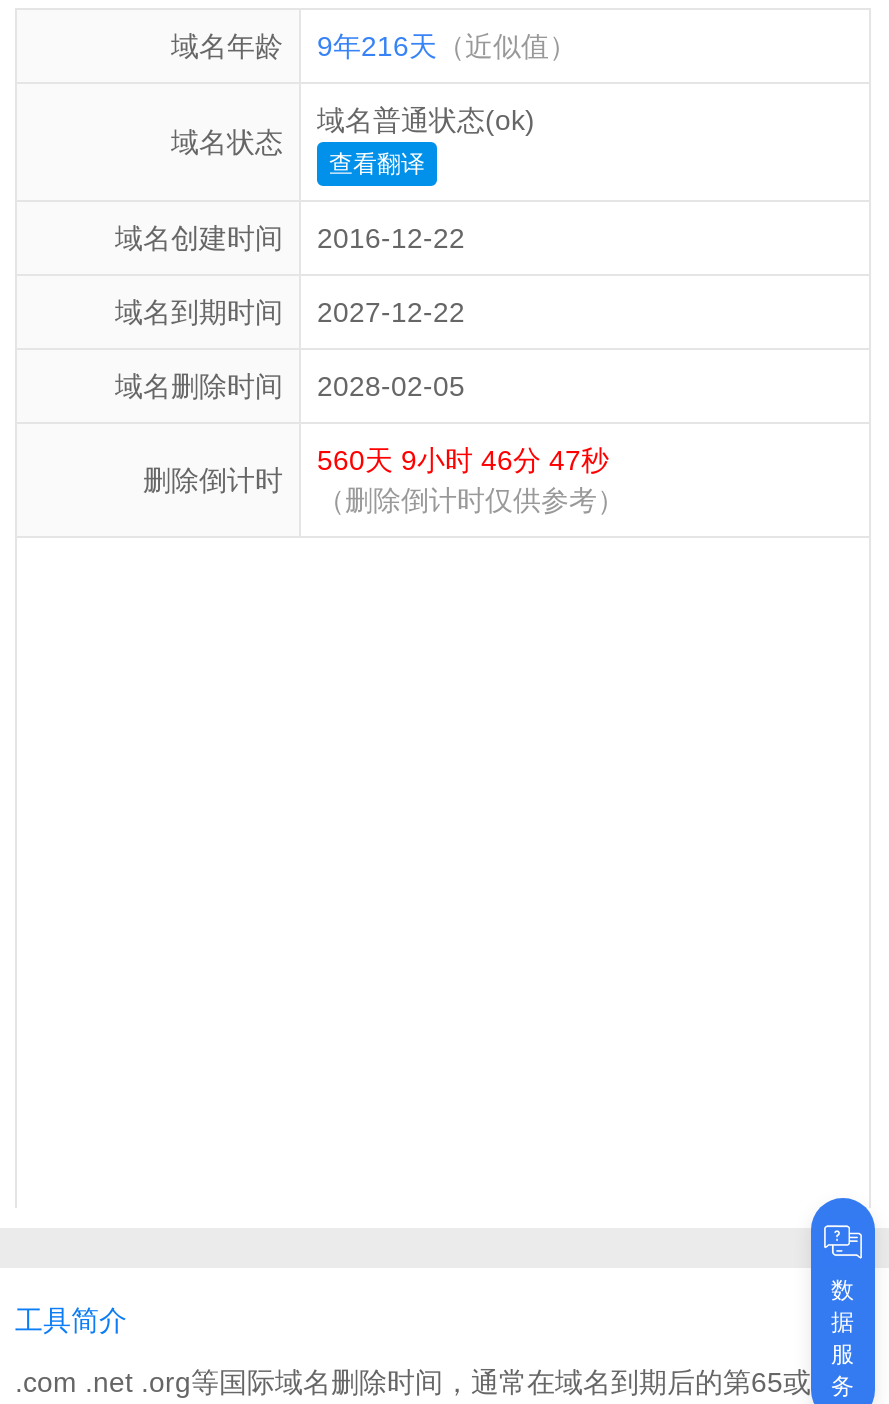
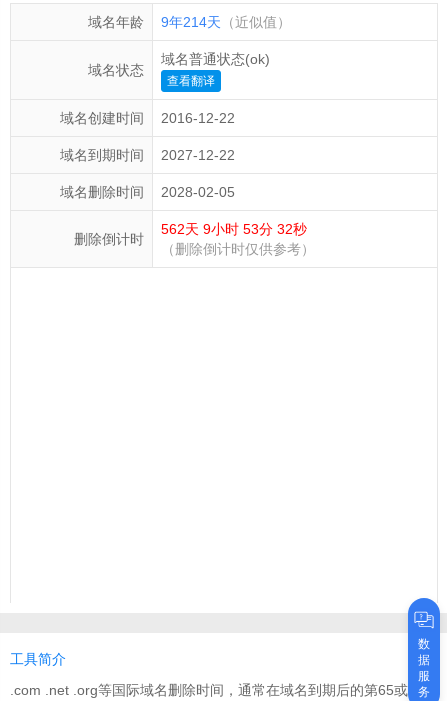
- 域名年龄 9年216天（近似值）
+ 域名年龄 9年214天（近似值）

- 560天 9小时 46分 47秒
+ 562天 9小时 53分 32秒
